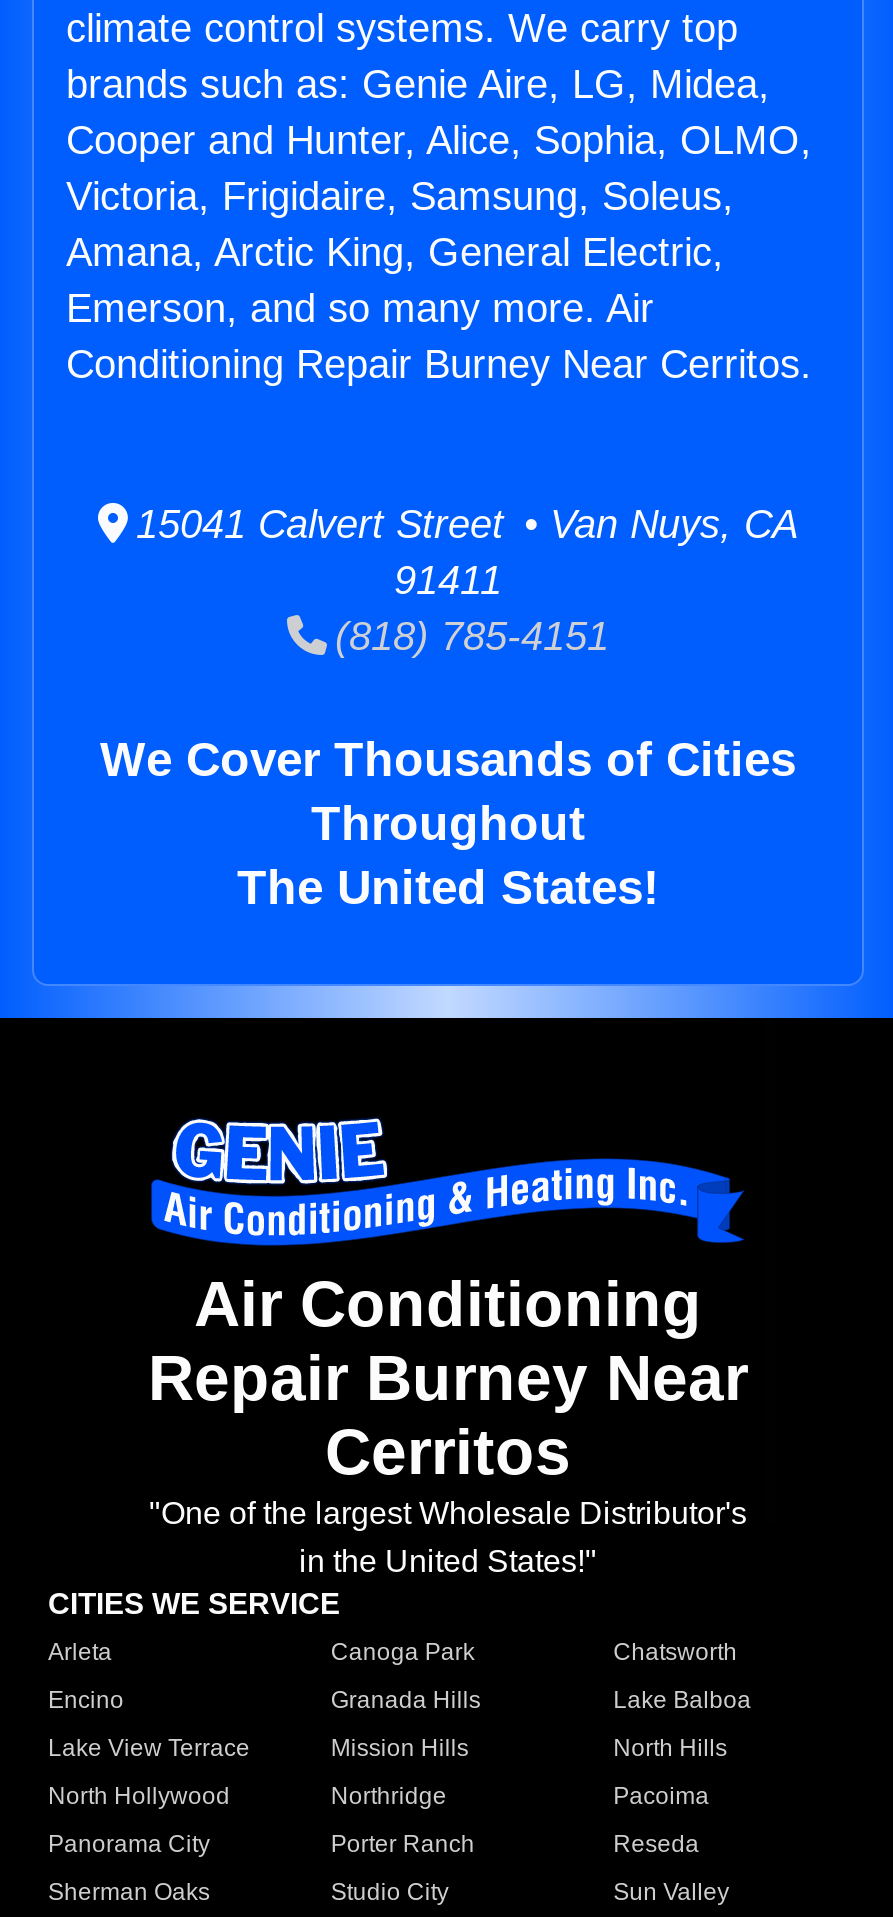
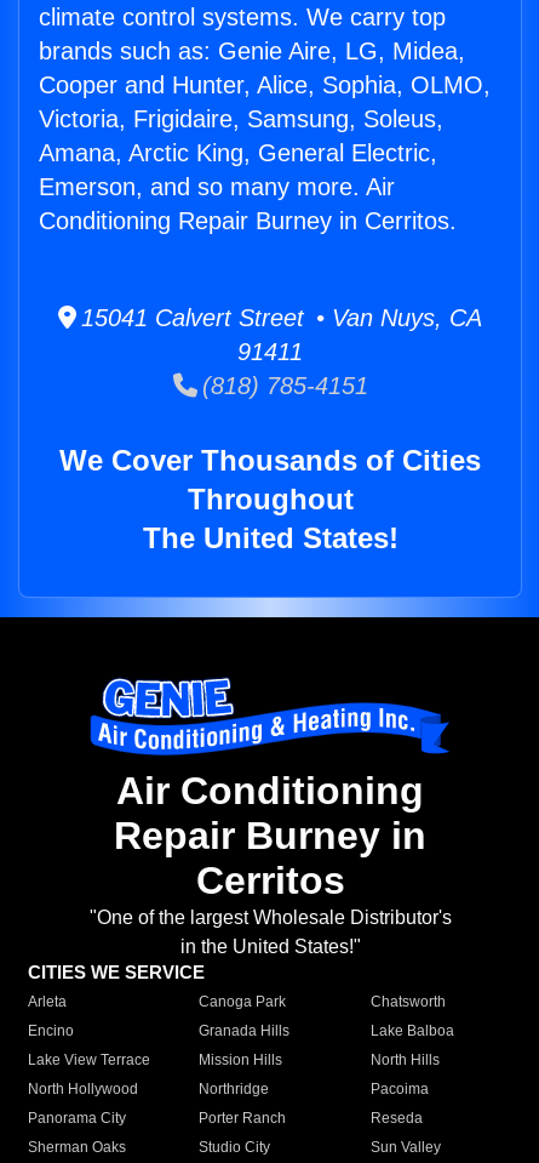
- Conditioning Repair Burney Near Cerritos.
+ Conditioning Repair Burney in Cerritos.

- Repair Burney Near
+ Repair Burney in
